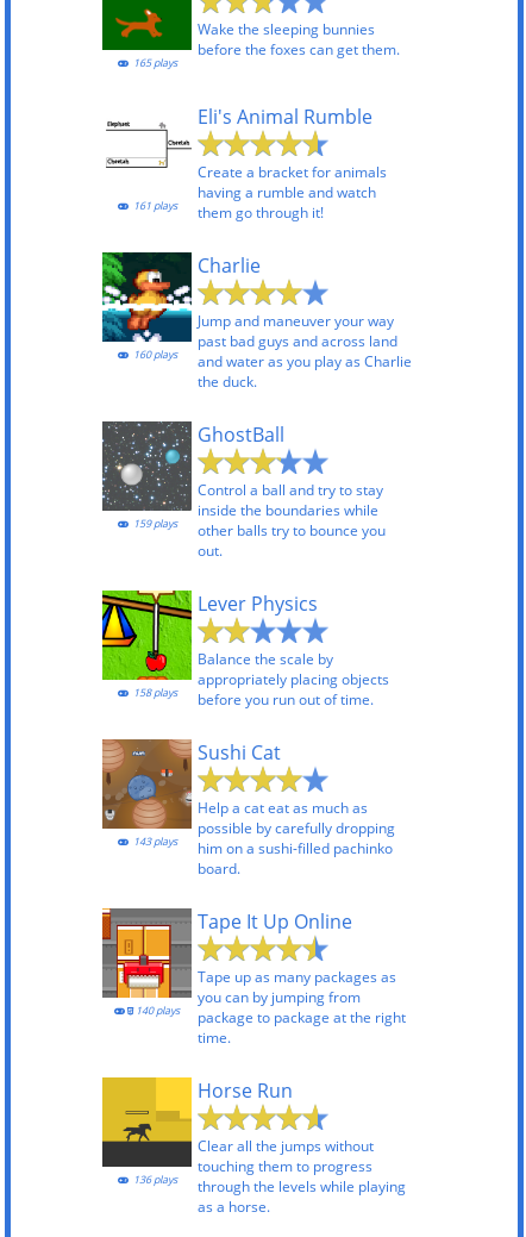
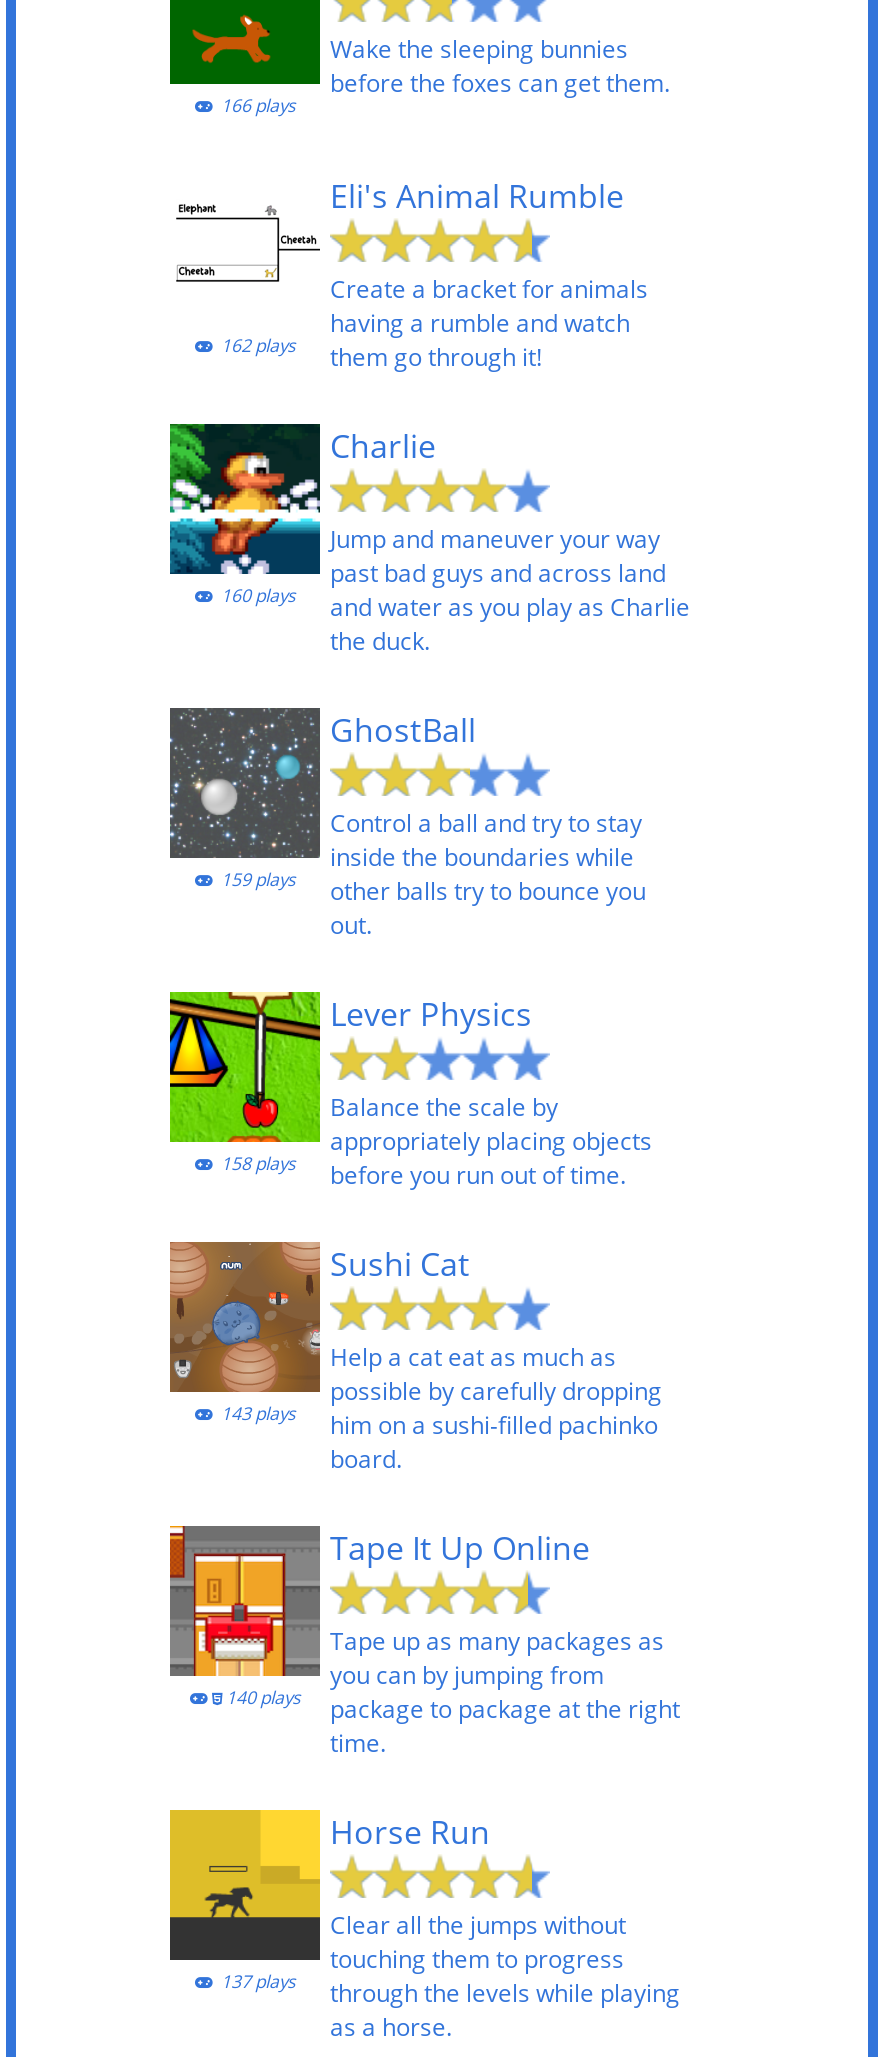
- 165 plays
+ 166 plays

- 161 plays them go through it!
+ 162 plays them go through it!

- 136 plays through the levels while playing
+ 137 plays through the levels while playing
